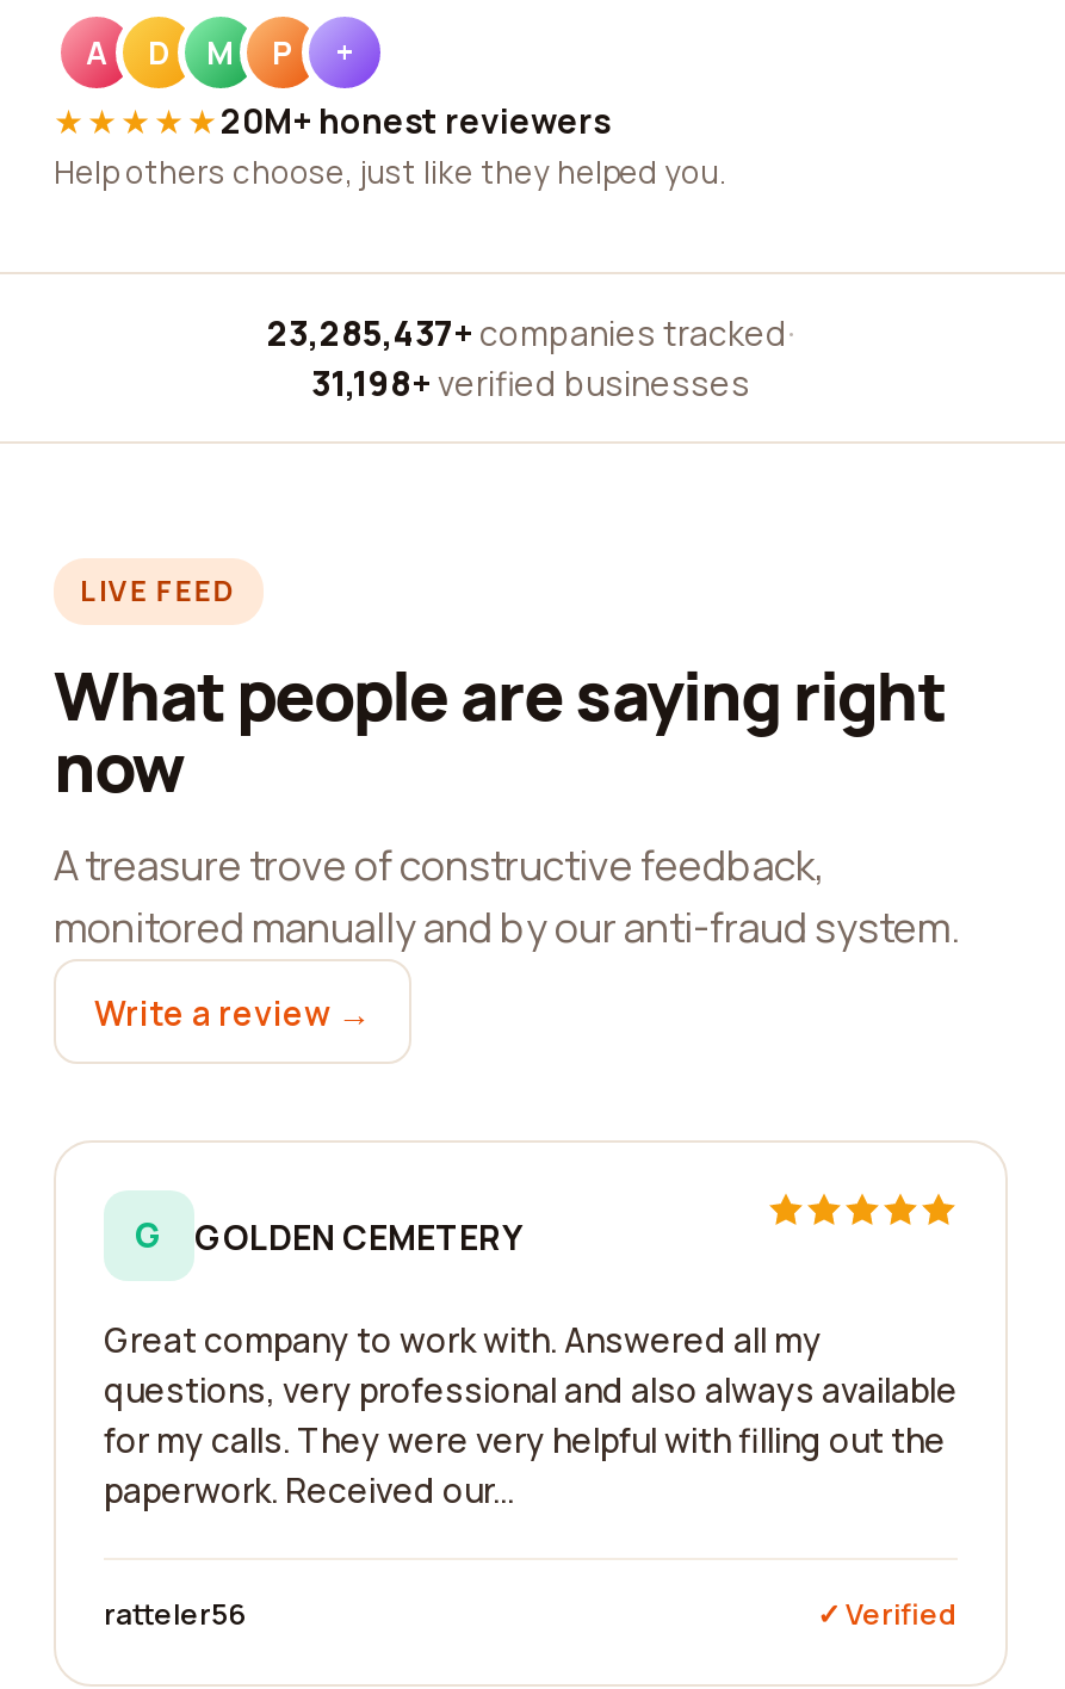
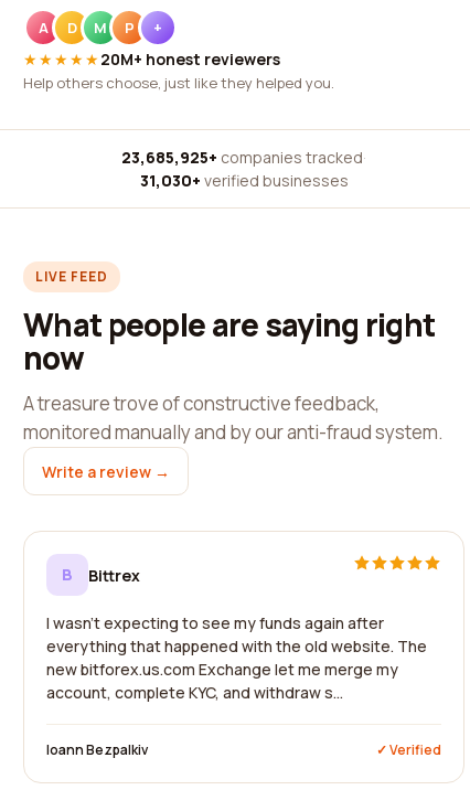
- 23,285,437+ companies tracked ·
+ 23,685,925+ companies tracked ·

- 31,198+ verified businesses
+ 31,030+ verified businesses

- G
- GOLDEN CEMETERY
+ B
+ Bittrex

- Great company to work with. Answered all my
- questions, very professional and also always available
- for my calls. They were very helpful with filling out the
- paperwork. Received our...
+ I wasn't expecting to see my funds again after
+ everything that happened with the old website. The
+ new bitforex.us.com Exchange let me merge my
+ account, complete KYC, and withdraw s...

- ratteler56
+ Ioann Bezpalkiv
